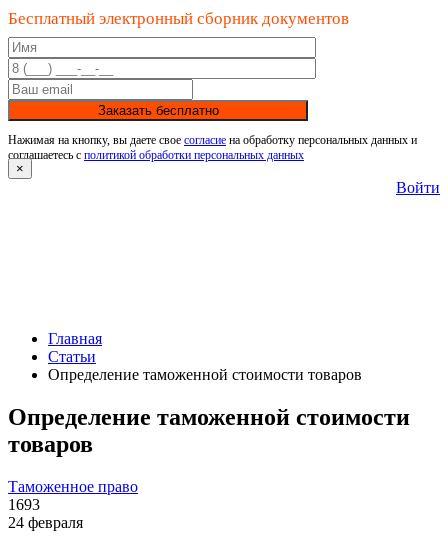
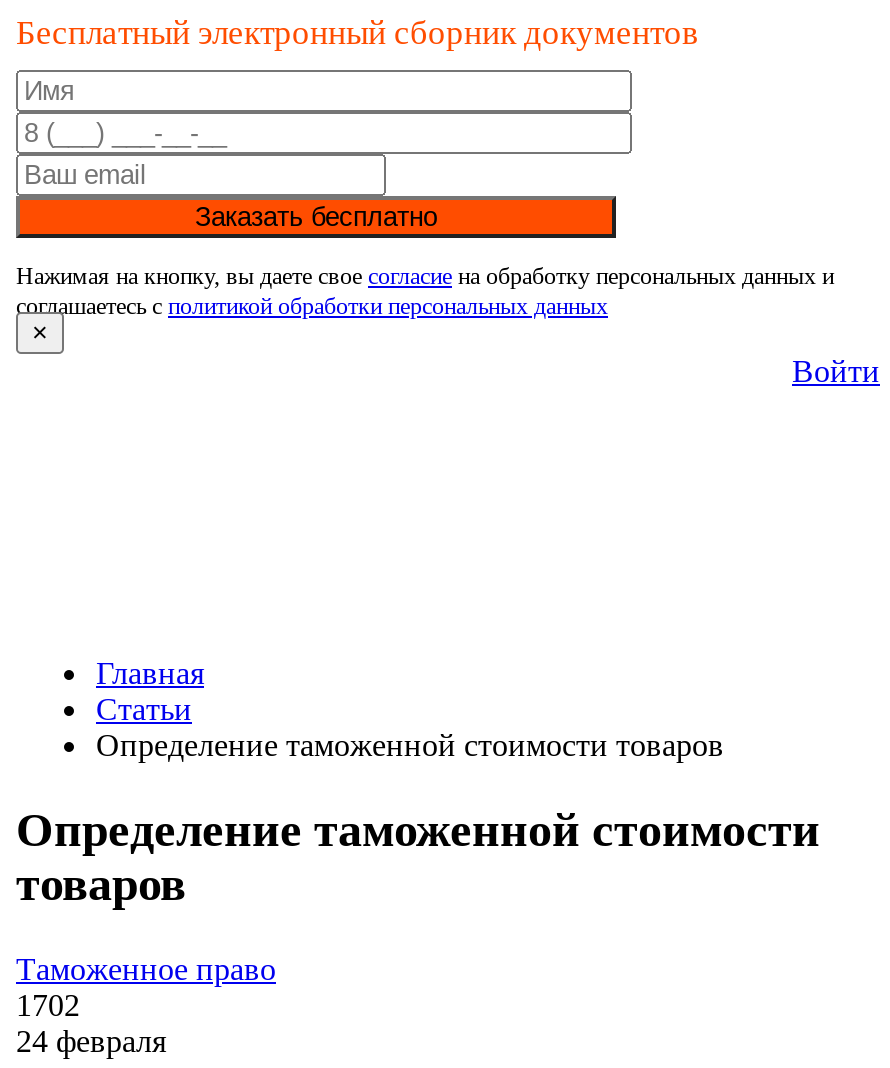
- 1693
+ 1702
